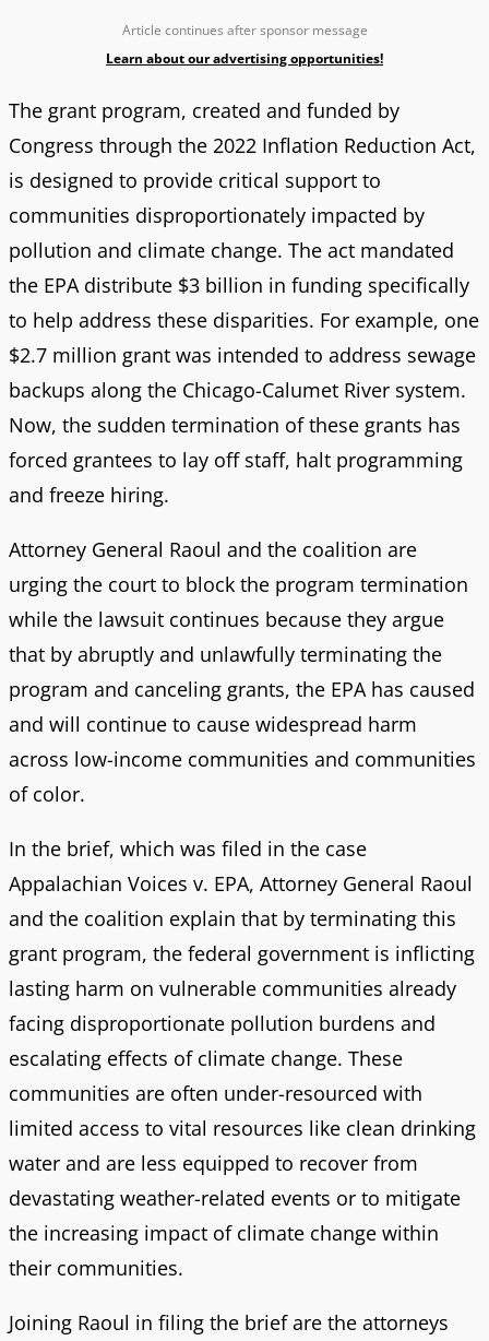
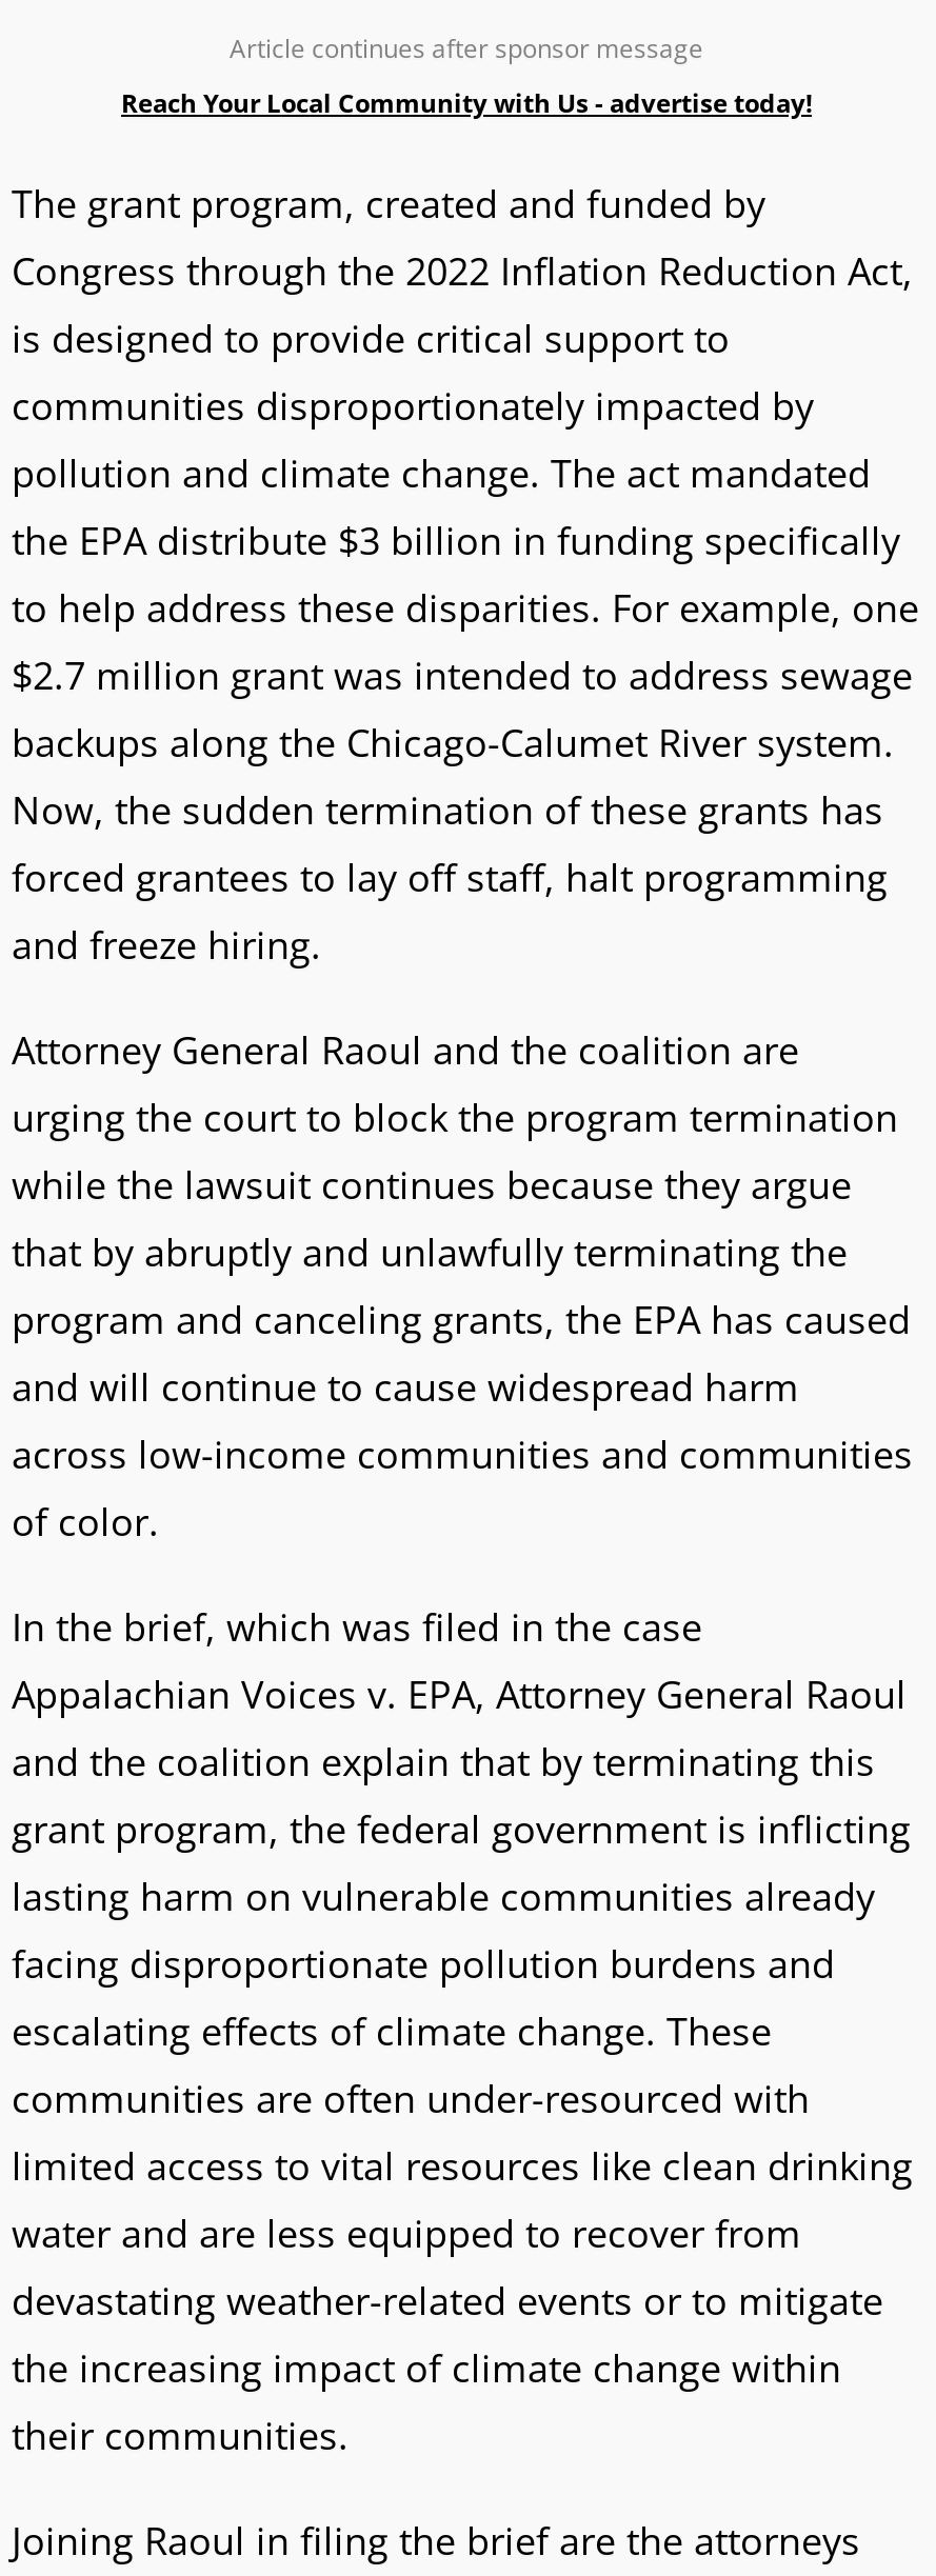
- Learn about our advertising opportunities!
+ Reach Your Local Community with Us - advertise today!
